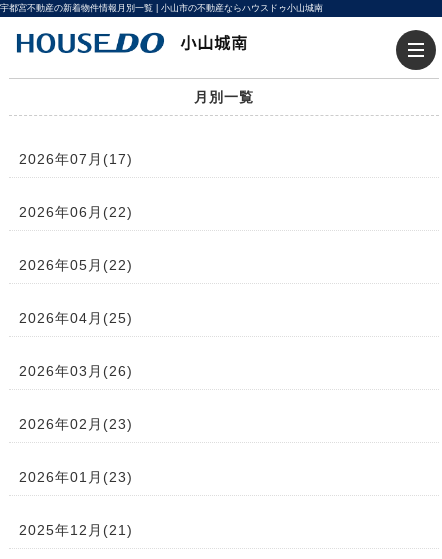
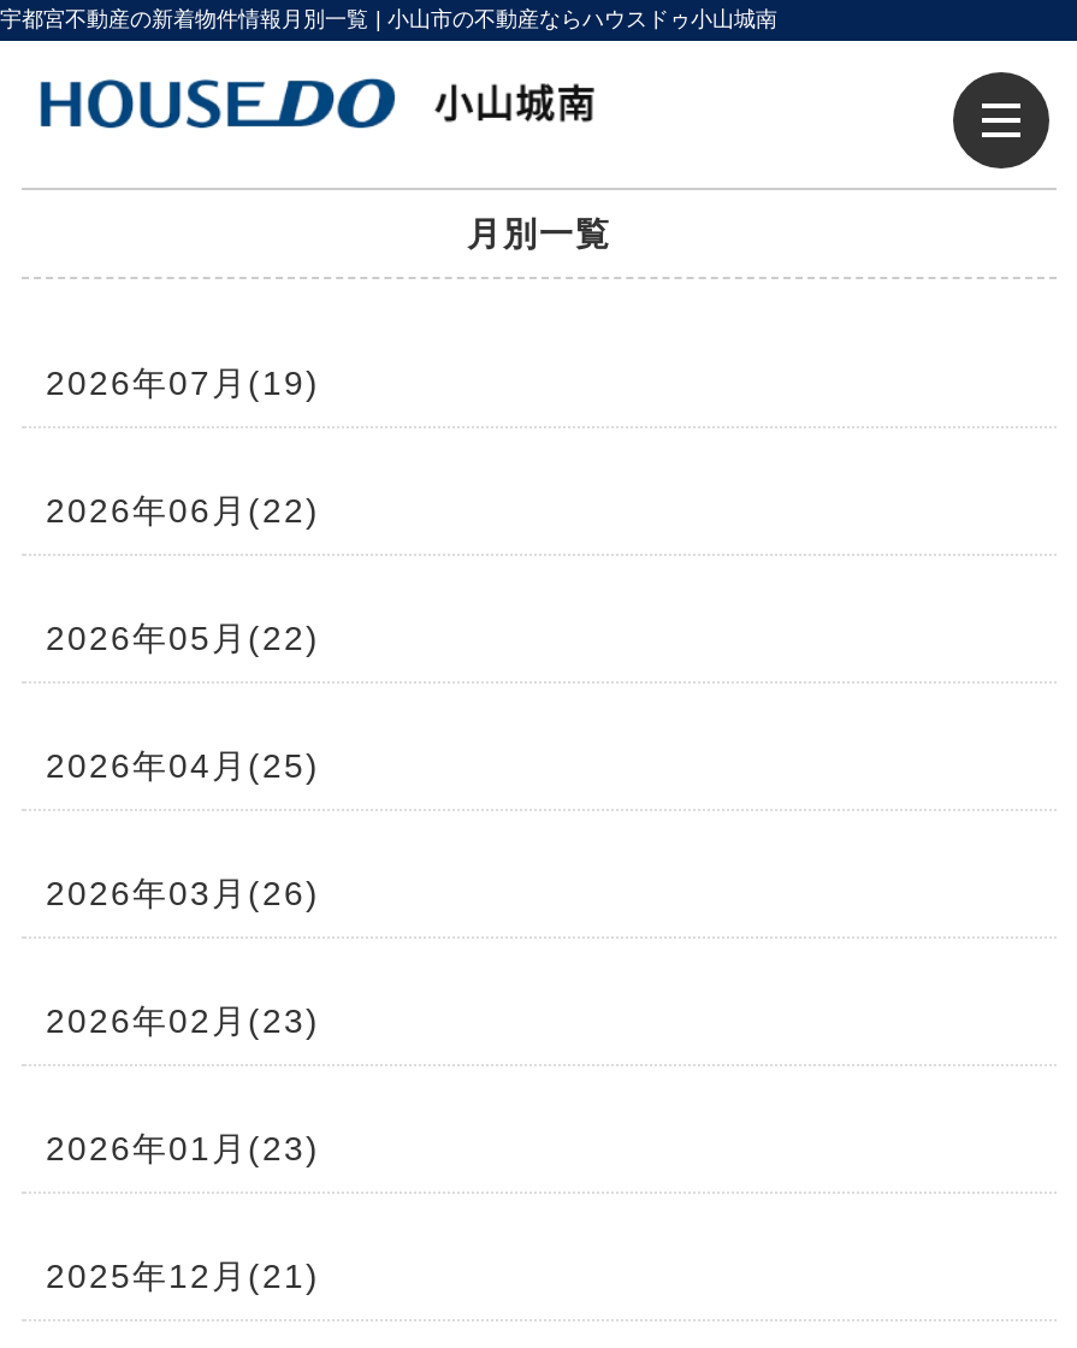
- 2026年07月(17)
+ 2026年07月(19)
